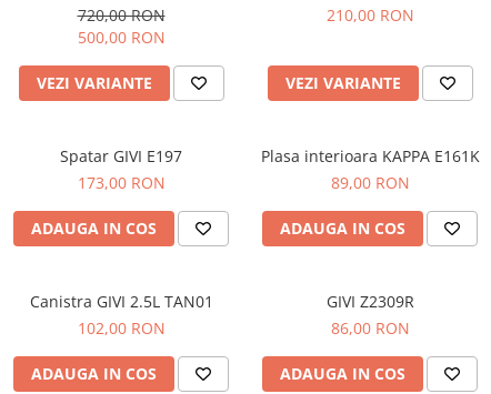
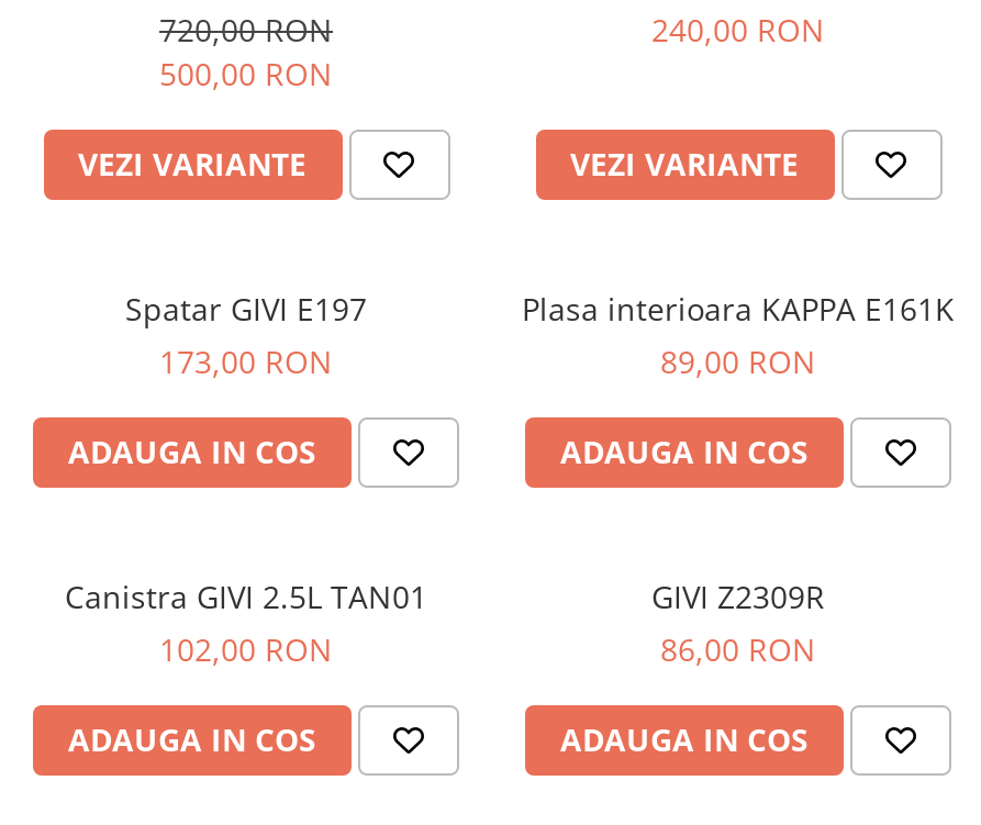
- 210,00 RON
+ 240,00 RON
